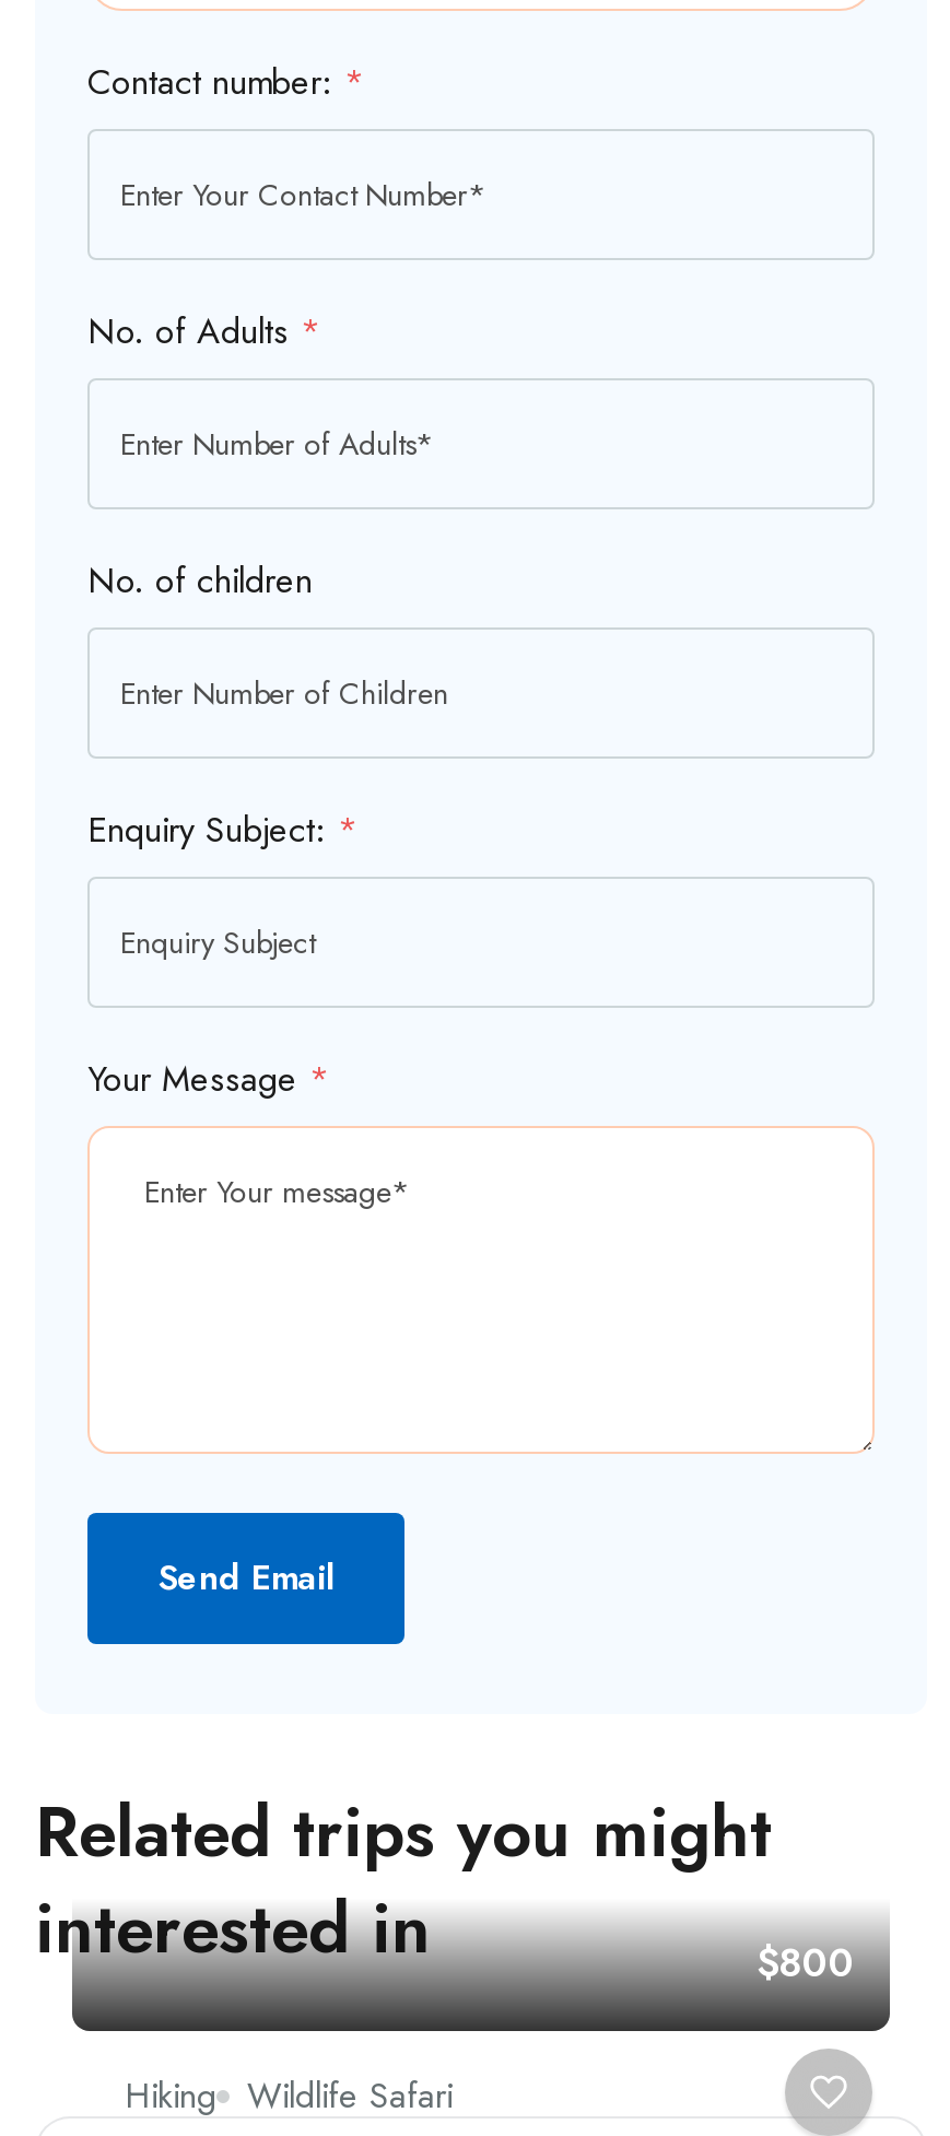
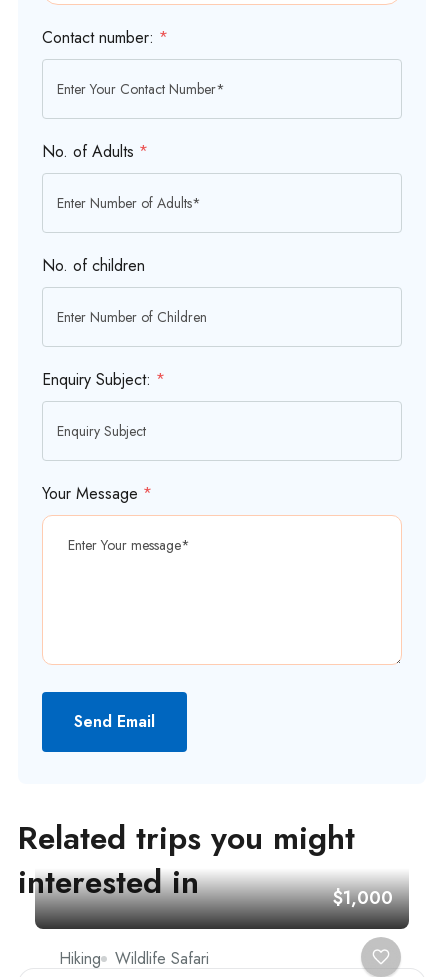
- $800
+ $1,000
